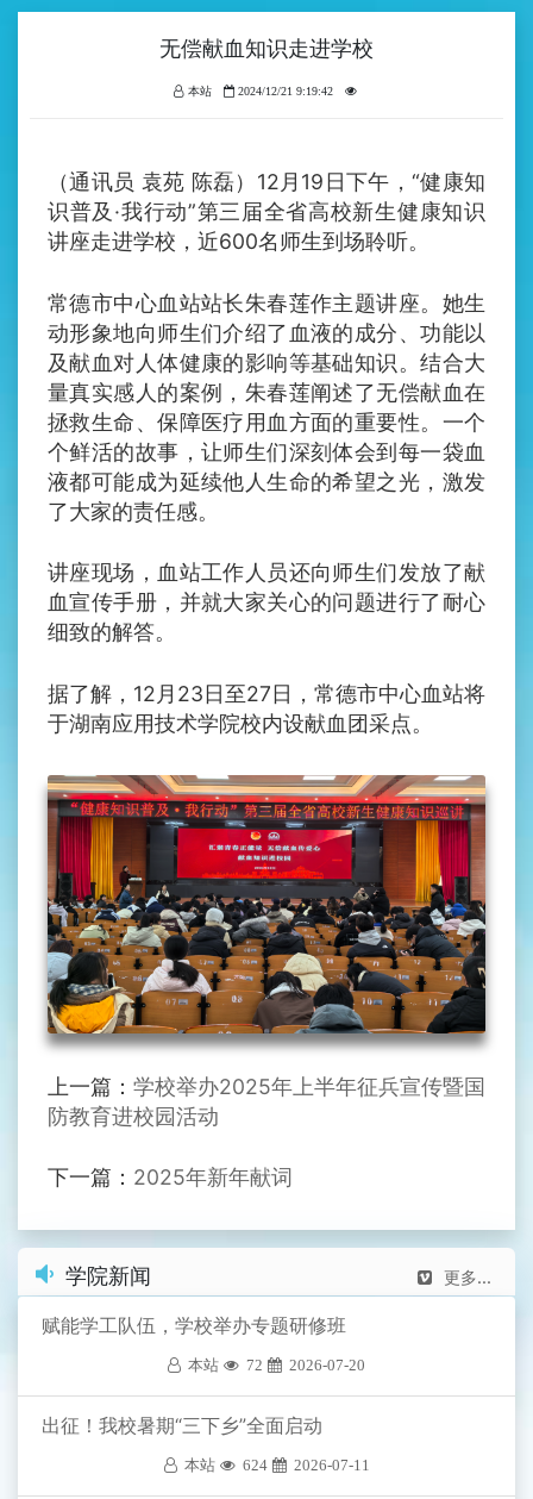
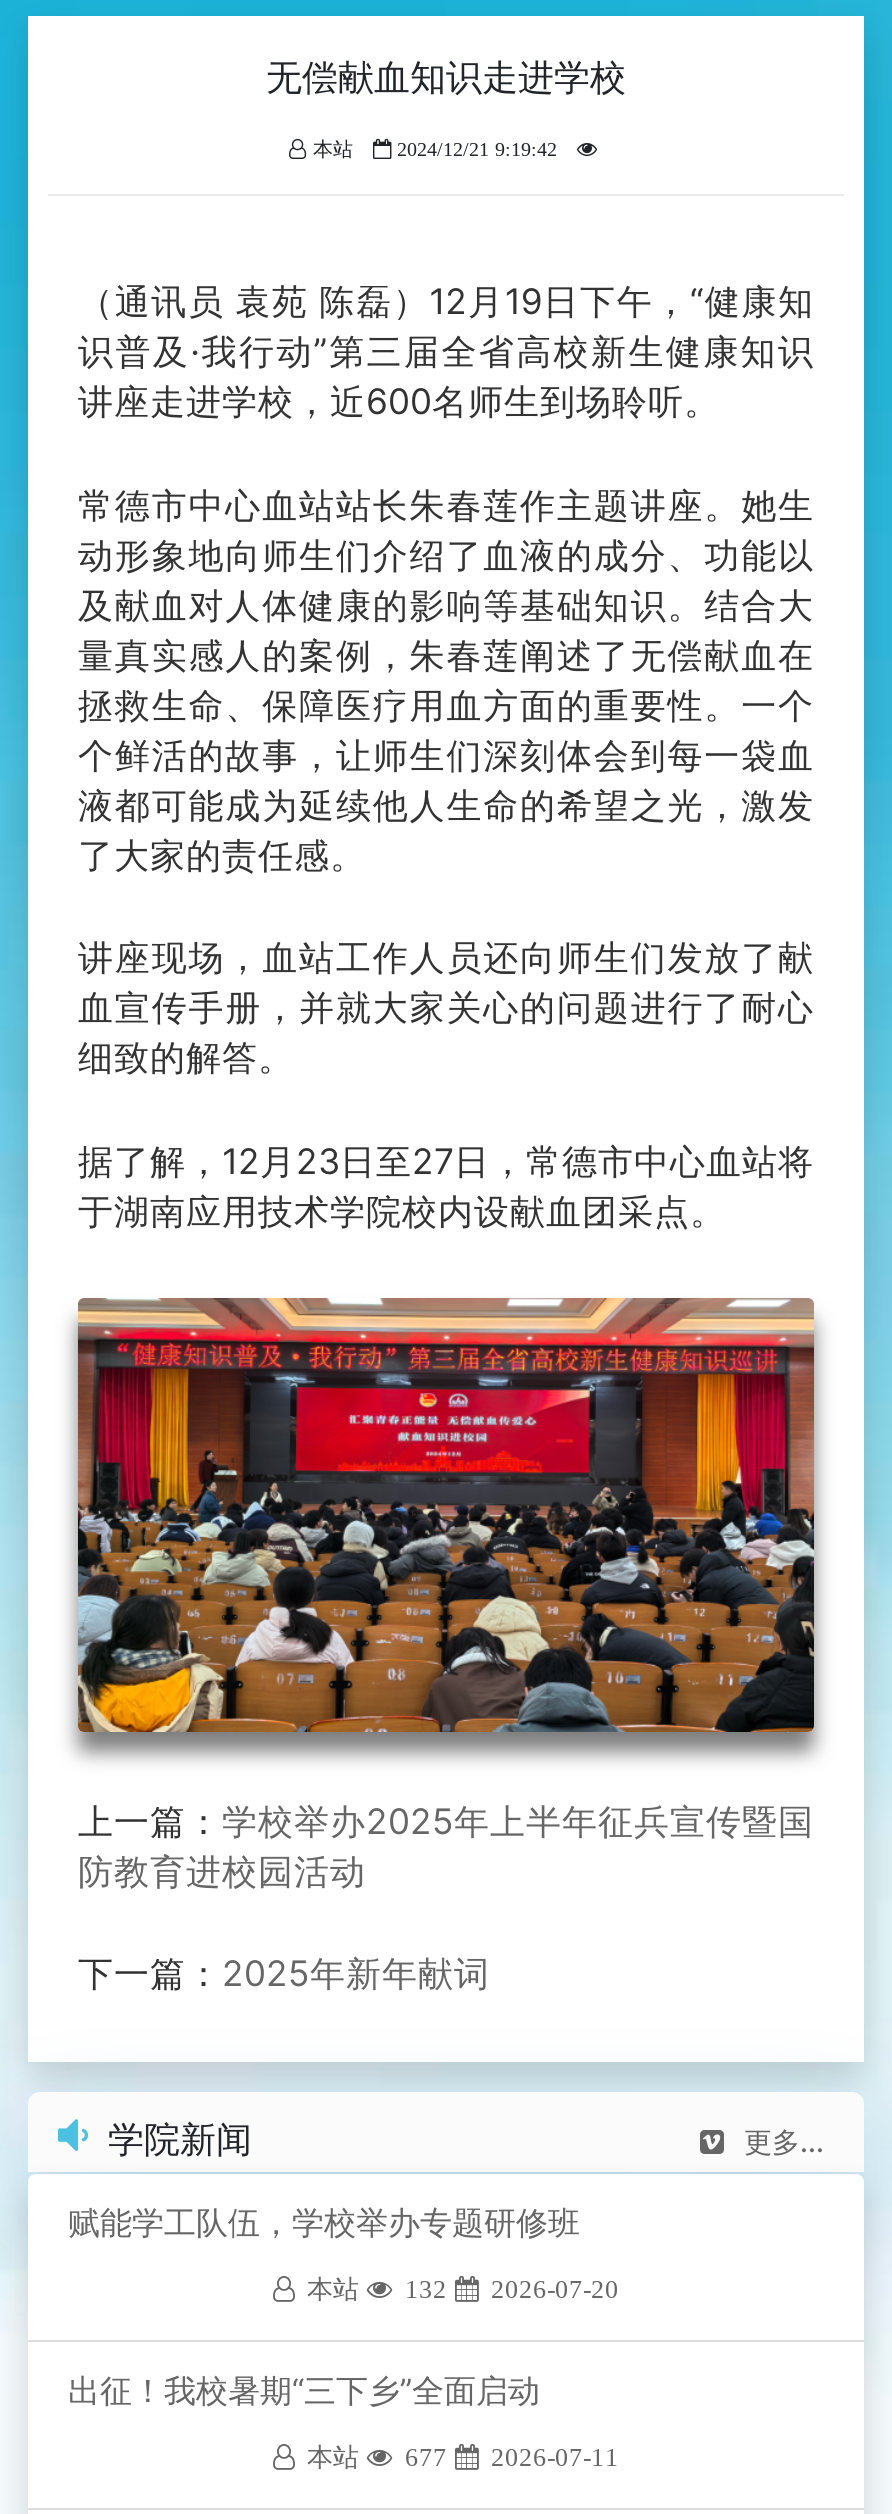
- 本站 72 2026-07-20
+ 本站 132 2026-07-20

- 本站 624 2026-07-11
+ 本站 677 2026-07-11
